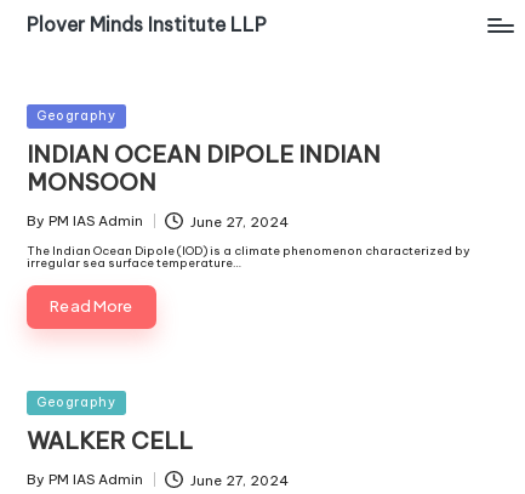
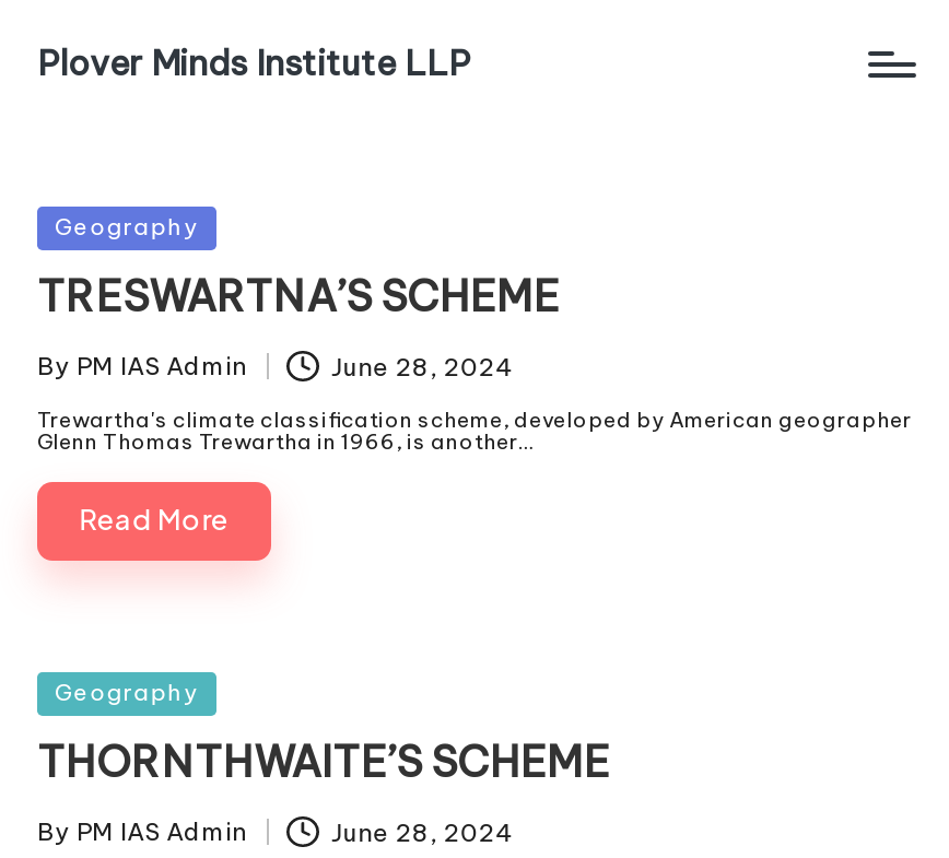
- INDIAN OCEAN DIPOLE INDIAN
- MONSOON
+ TRESWARTNA’S SCHEME

- June 27, 2024
+ June 28, 2024

- The Indian Ocean Dipole (IOD) is a climate phenomenon characterized by
- irregular sea surface temperature…
+ Trewartha's climate classification scheme, developed by American geographer
+ Glenn Thomas Trewartha in 1966, is another…

- WALKER CELL
+ THORNTHWAITE’S SCHEME

- June 27, 2024
+ June 28, 2024
